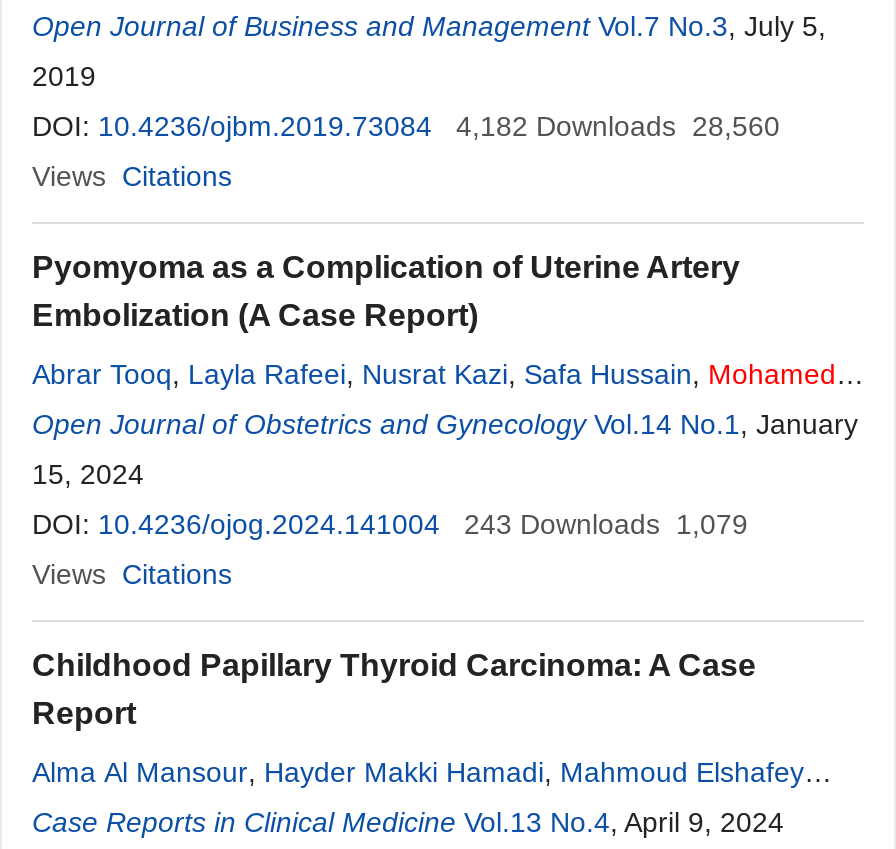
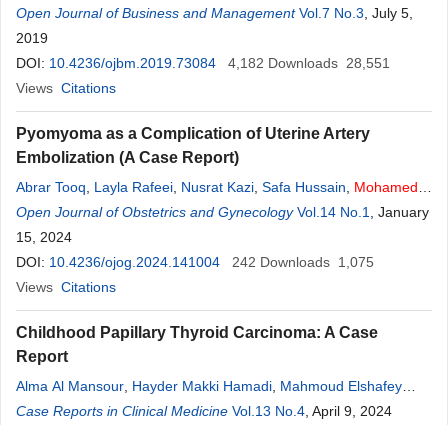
- DOI: 10.4236/ojbm.2019.73084 4,182 Downloads 28,560
+ DOI: 10.4236/ojbm.2019.73084 4,182 Downloads 28,551

- DOI: 10.4236/ojog.2024.141004 243 Downloads 1,079
+ DOI: 10.4236/ojog.2024.141004 242 Downloads 1,075
